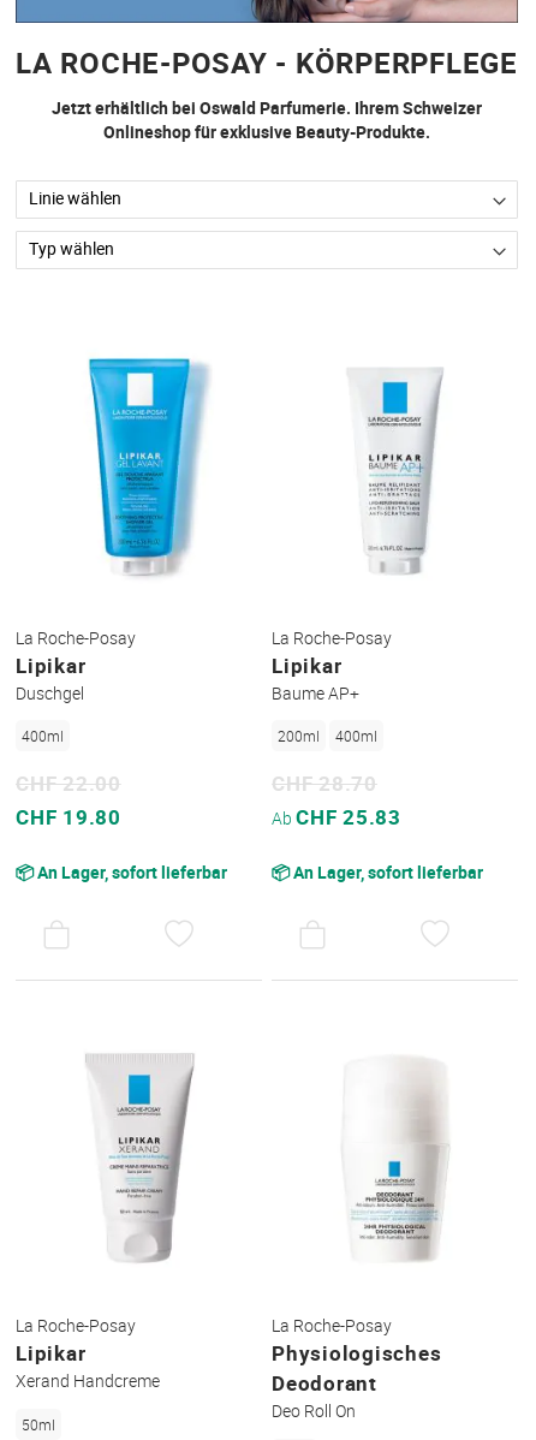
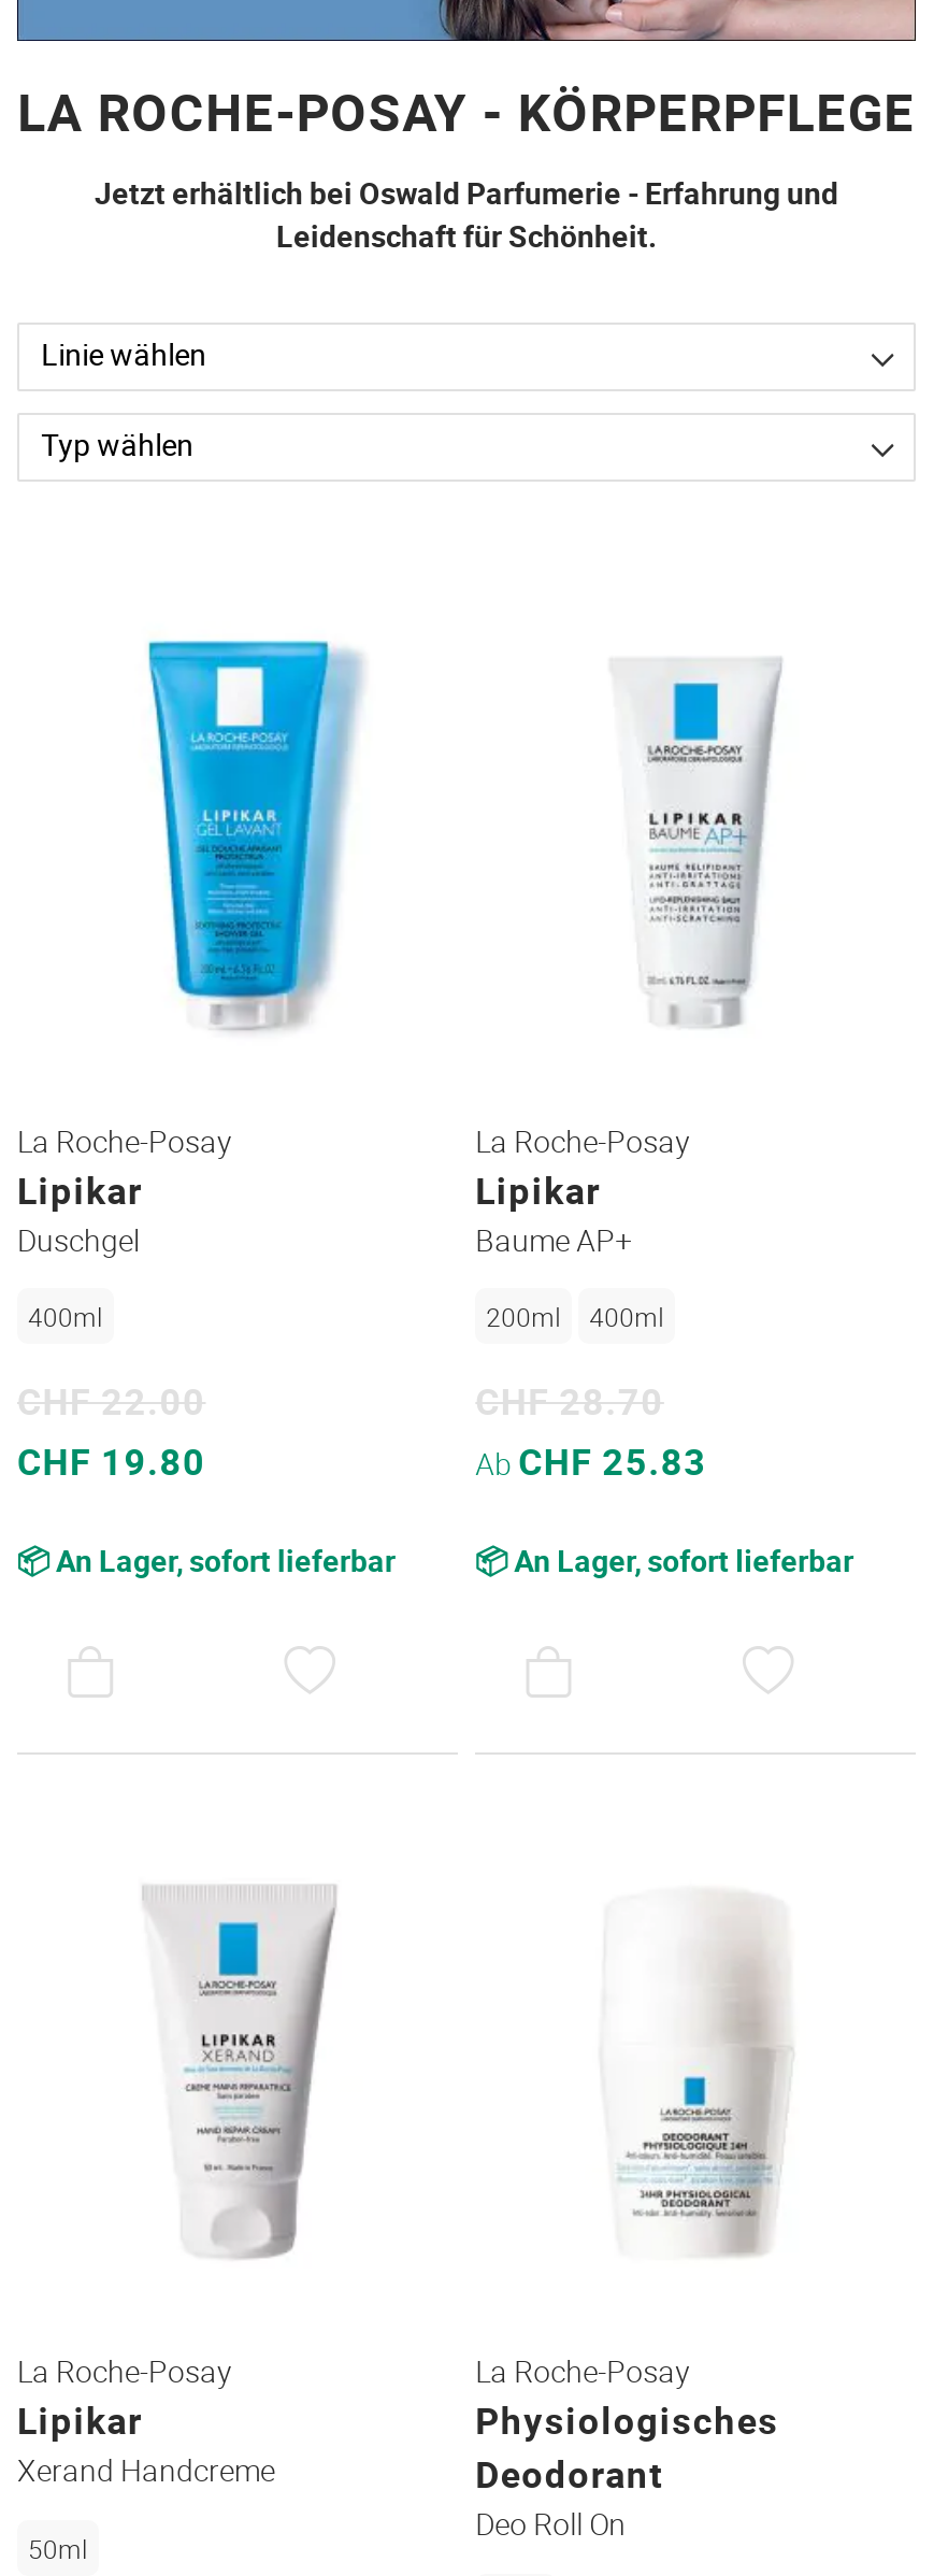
- Jetzt erhältlich bei Oswald Parfumerie. Ihrem Schweizer
- Onlineshop für exklusive Beauty-Produkte.
+ Jetzt erhältlich bei Oswald Parfumerie - Erfahrung und
+ Leidenschaft für Schönheit.
